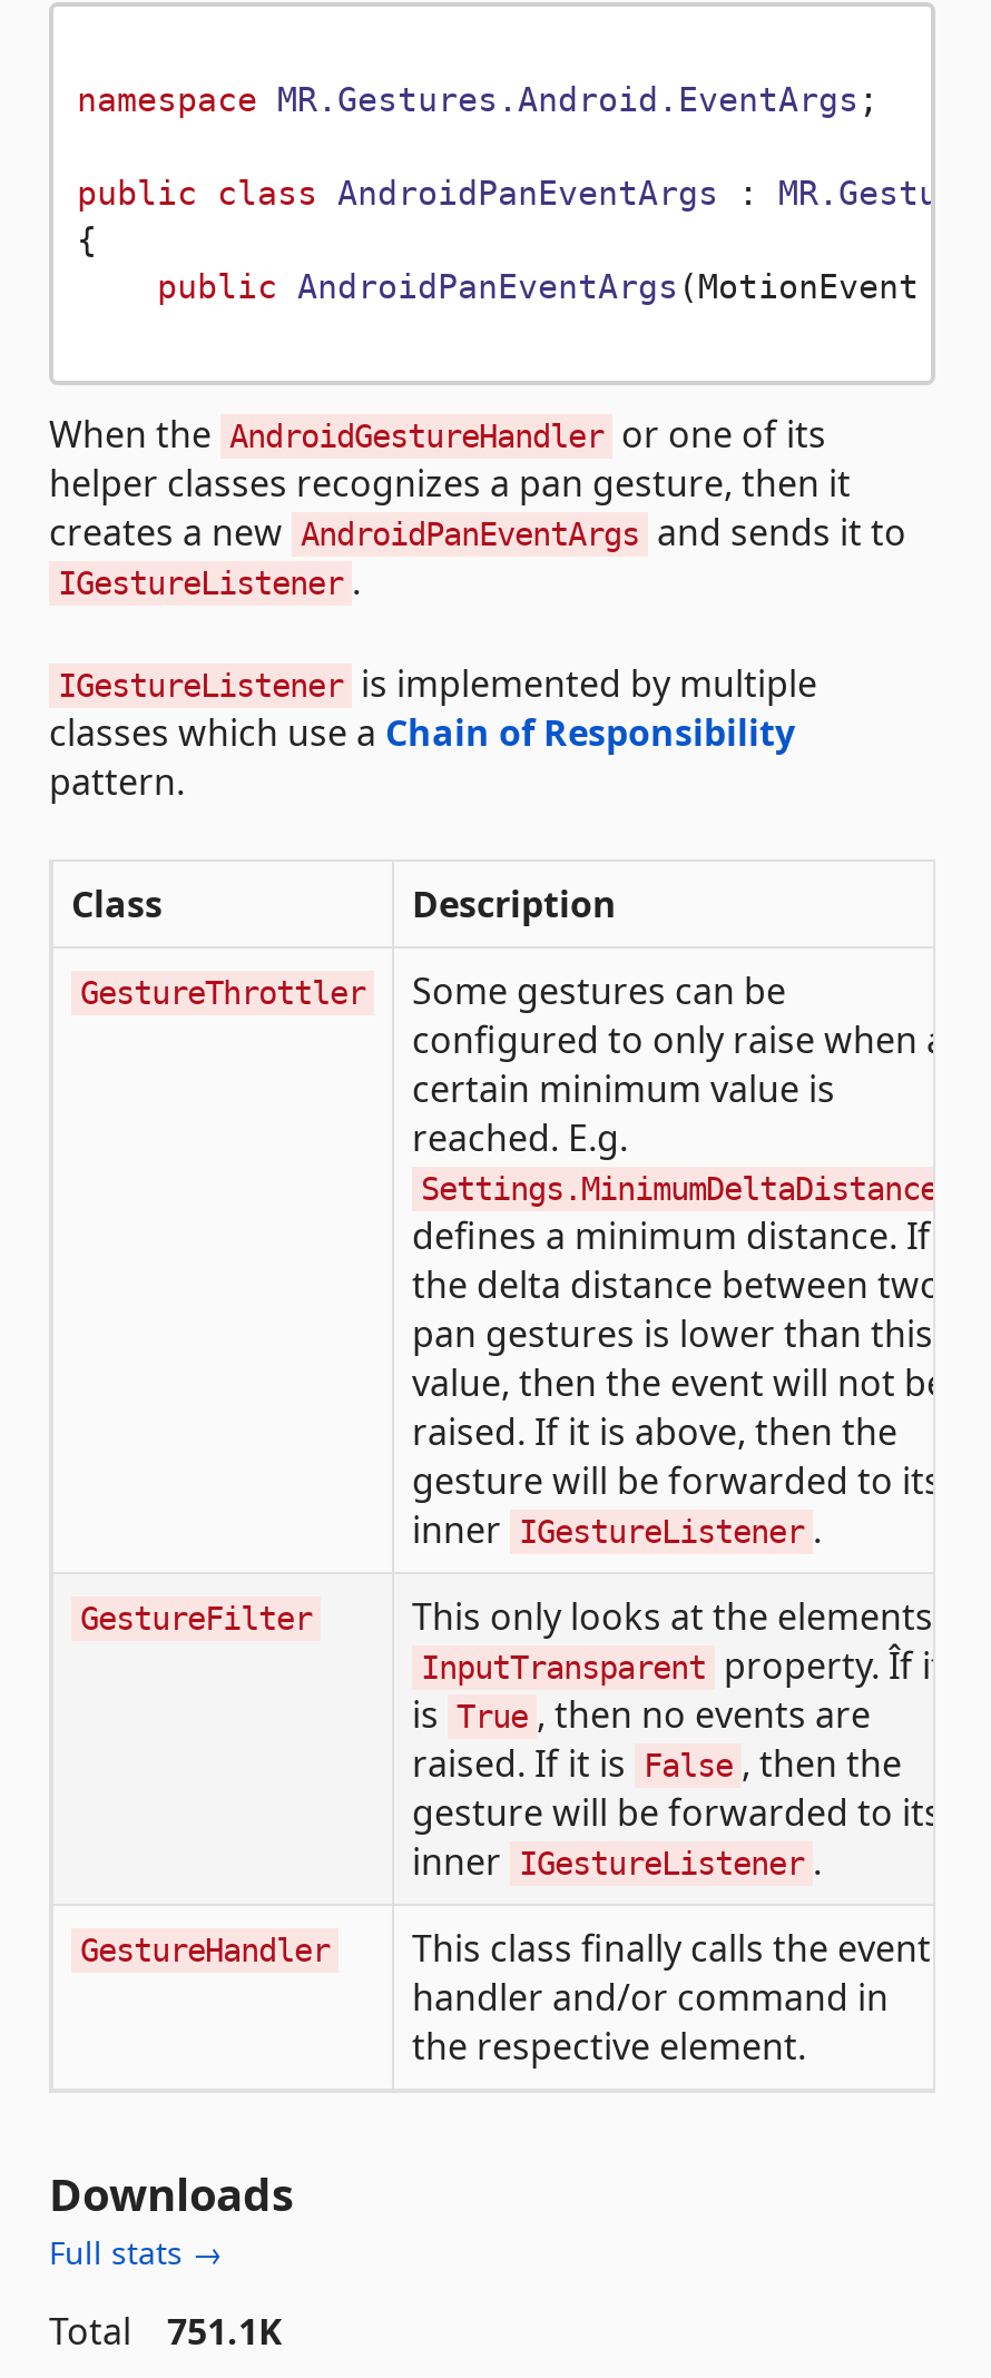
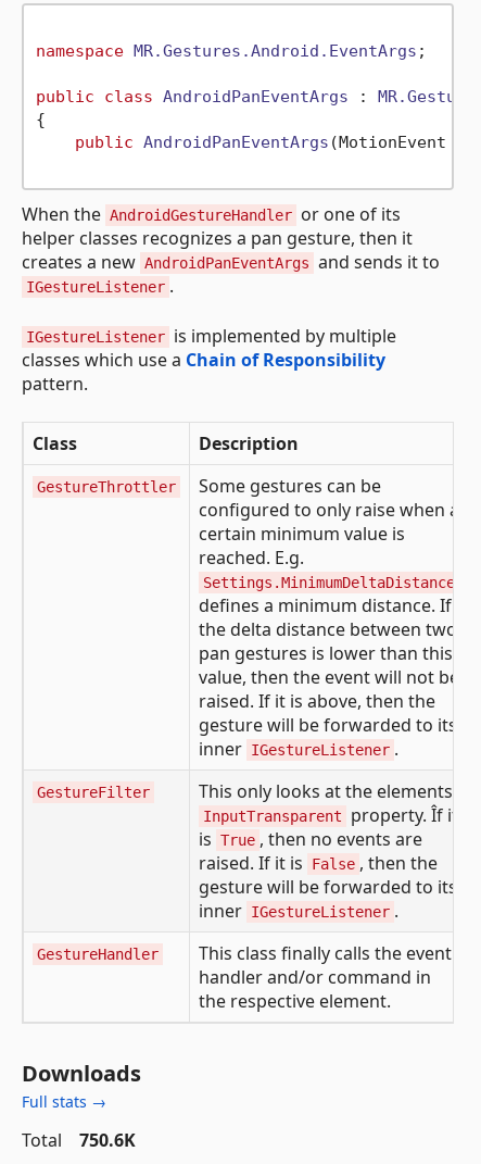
- Total 751.1K
+ Total 750.6K
